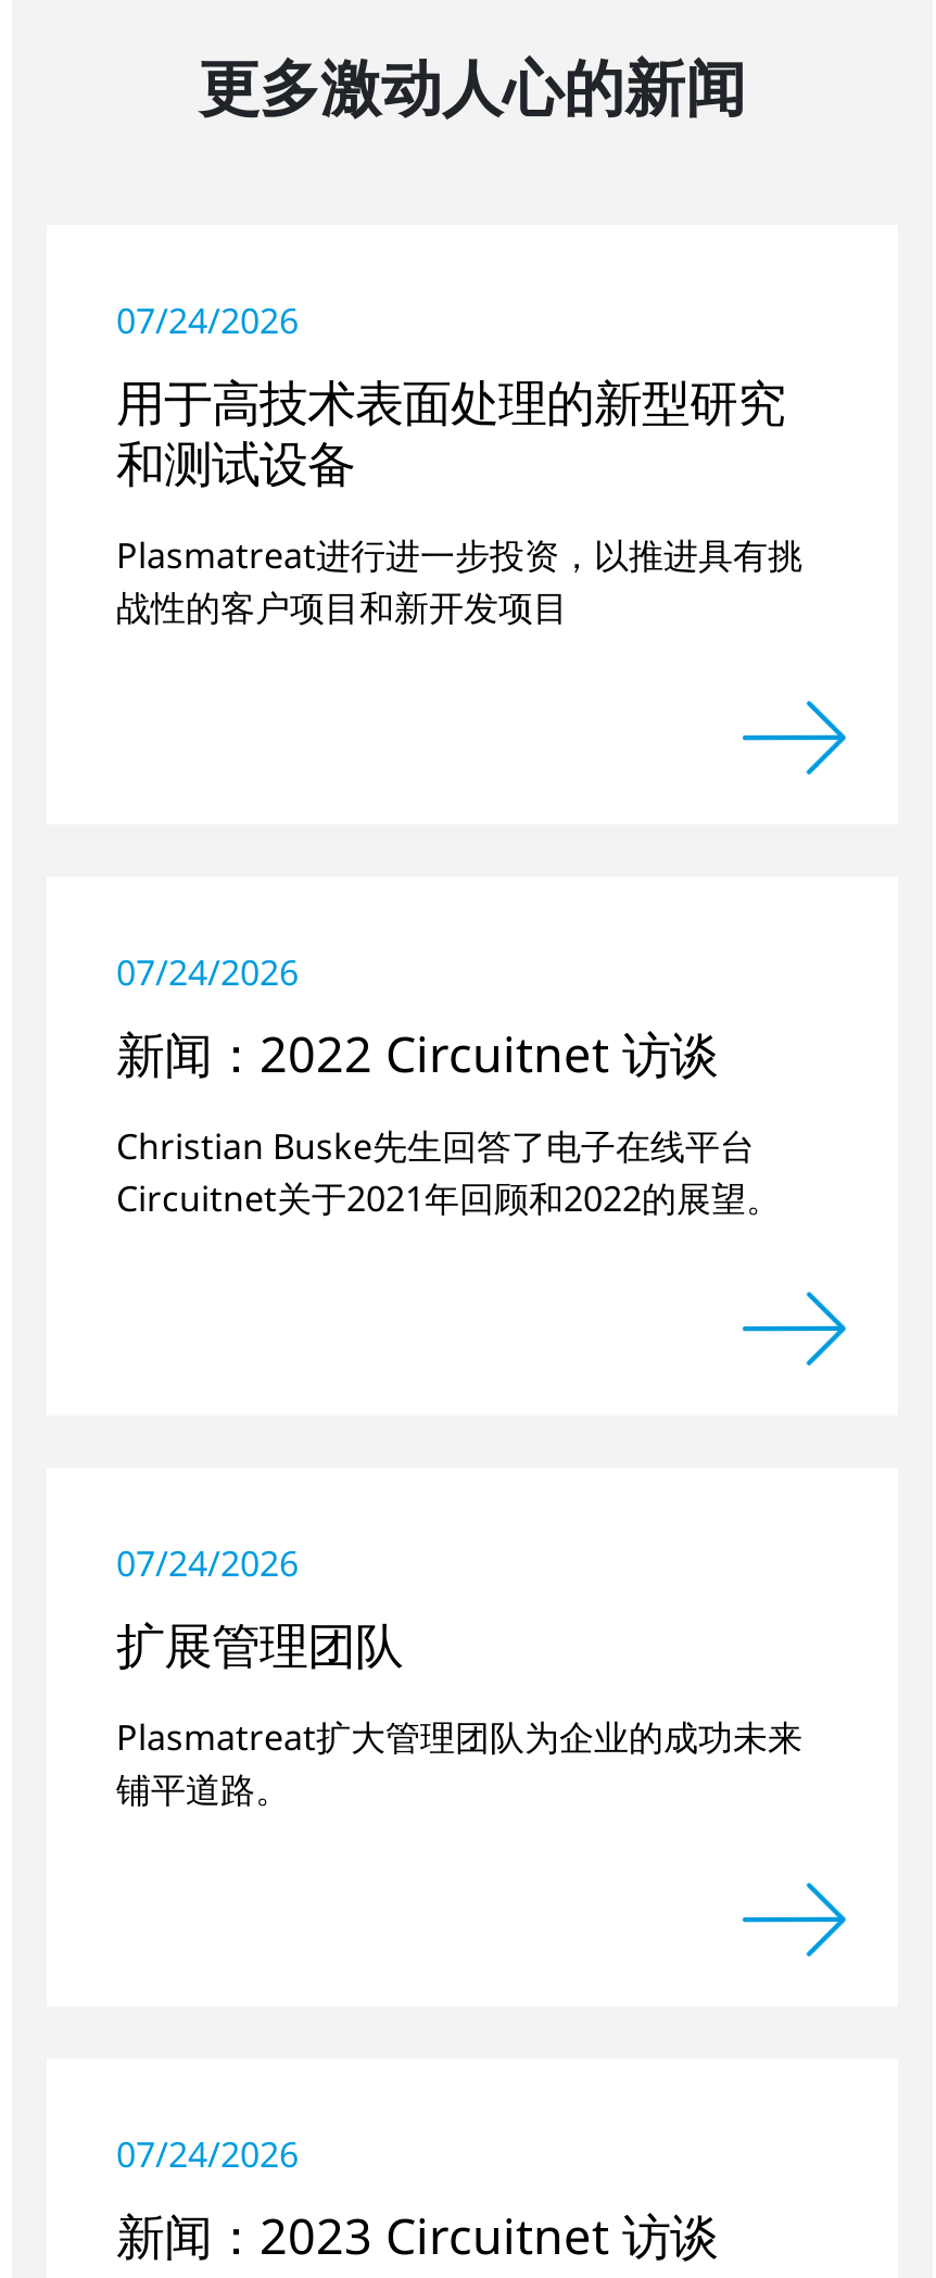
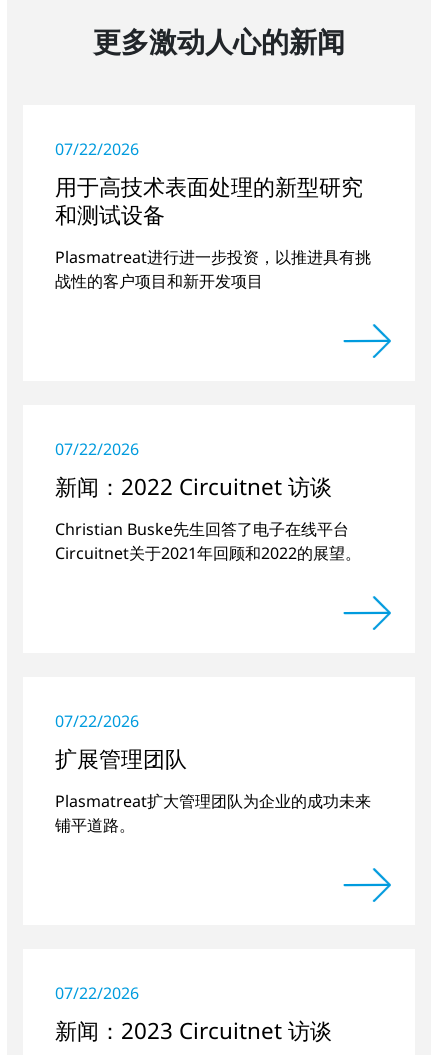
- 07/24/2026
+ 07/22/2026

- 07/24/2026
+ 07/22/2026

- 07/24/2026
+ 07/22/2026

- 07/24/2026
+ 07/22/2026
